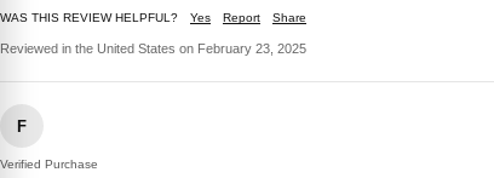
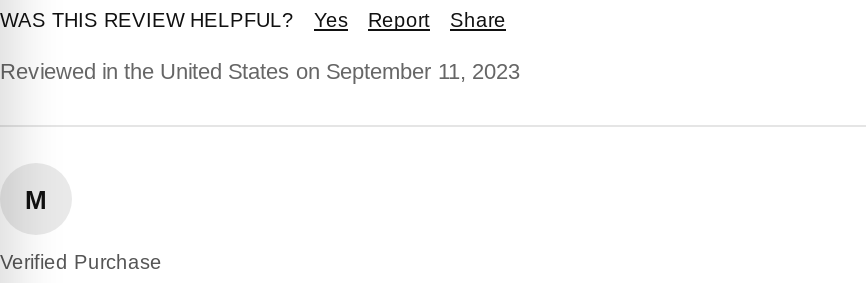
- Reviewed in the United States on February 23, 2025
+ Reviewed in the United States on September 11, 2023

- F
+ M
